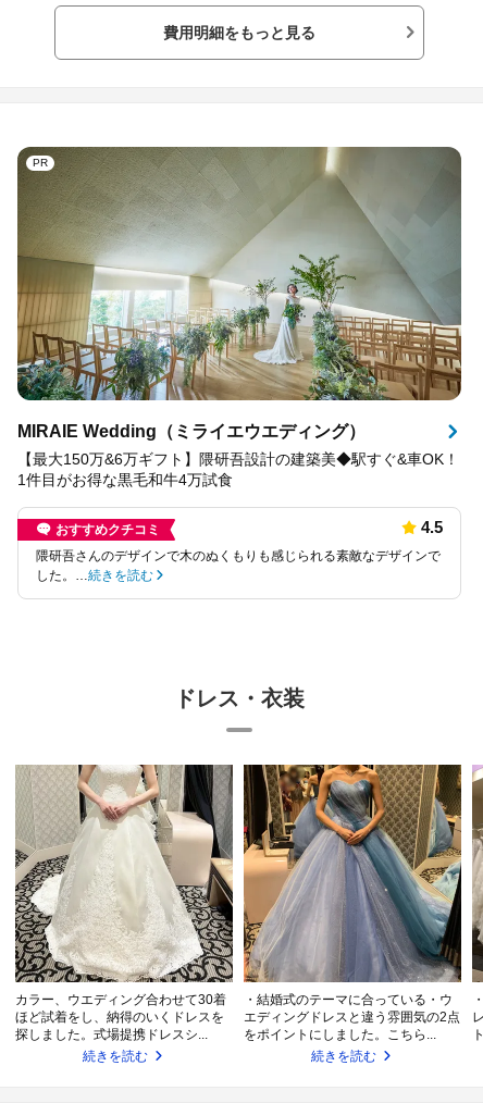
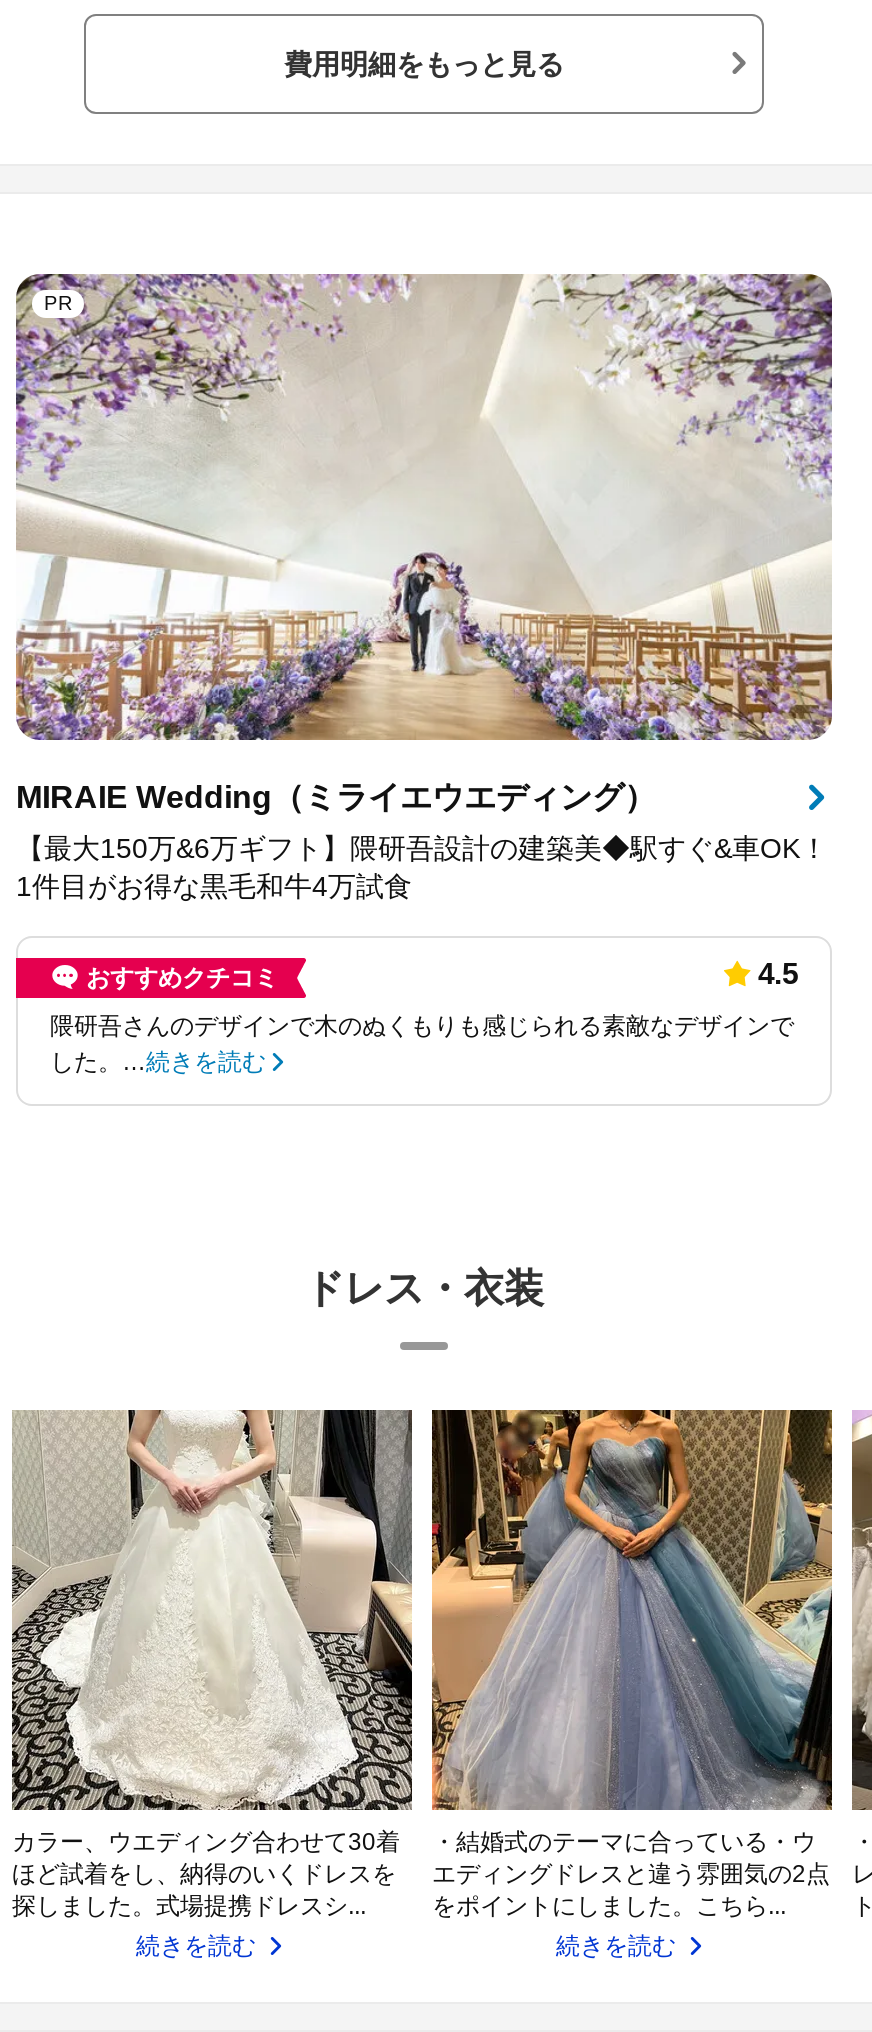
- [image]
+ [image]
